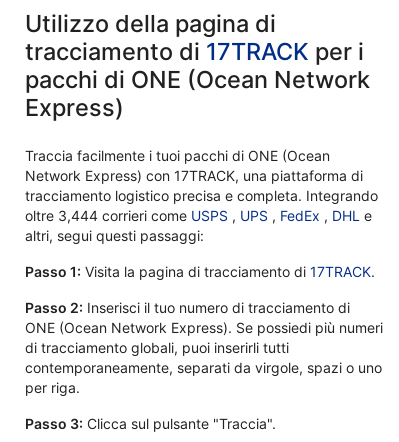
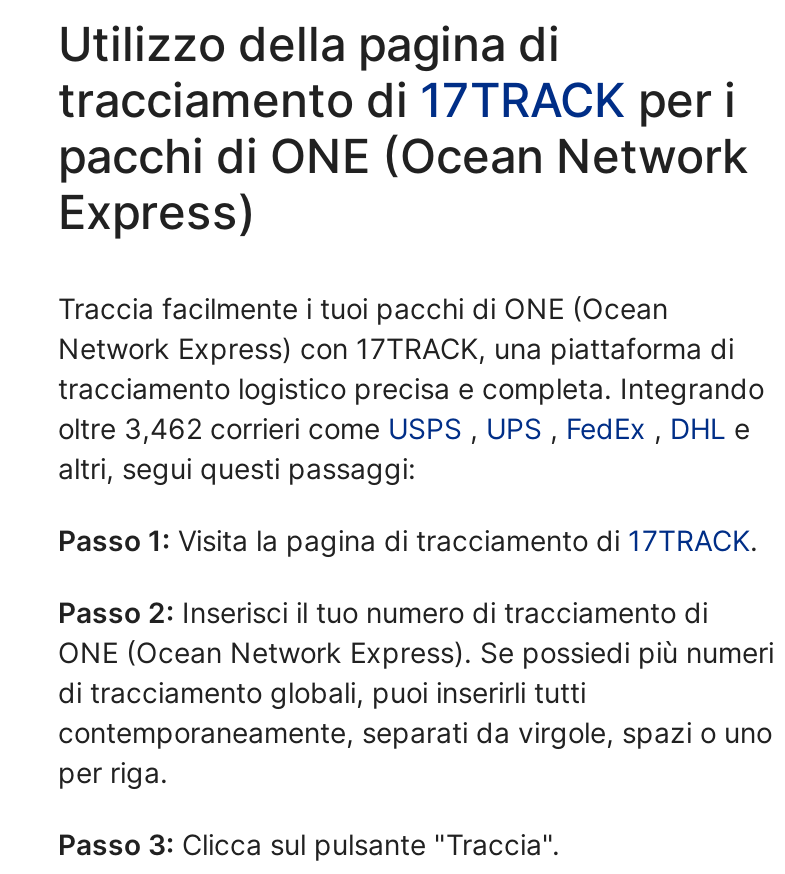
- oltre 3,444 corrieri come USPS, UPS, FedEx, DHL e
+ oltre 3,462 corrieri come USPS, UPS, FedEx, DHL e
